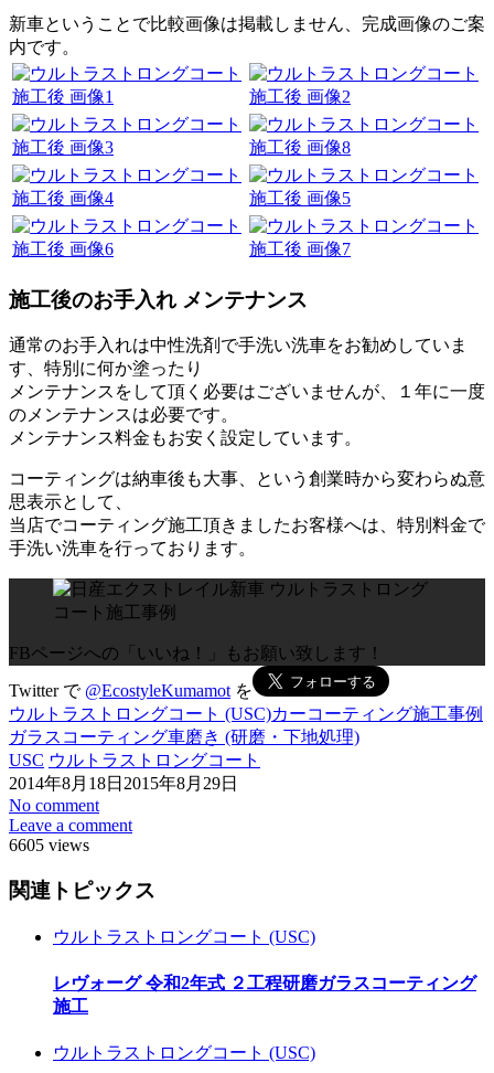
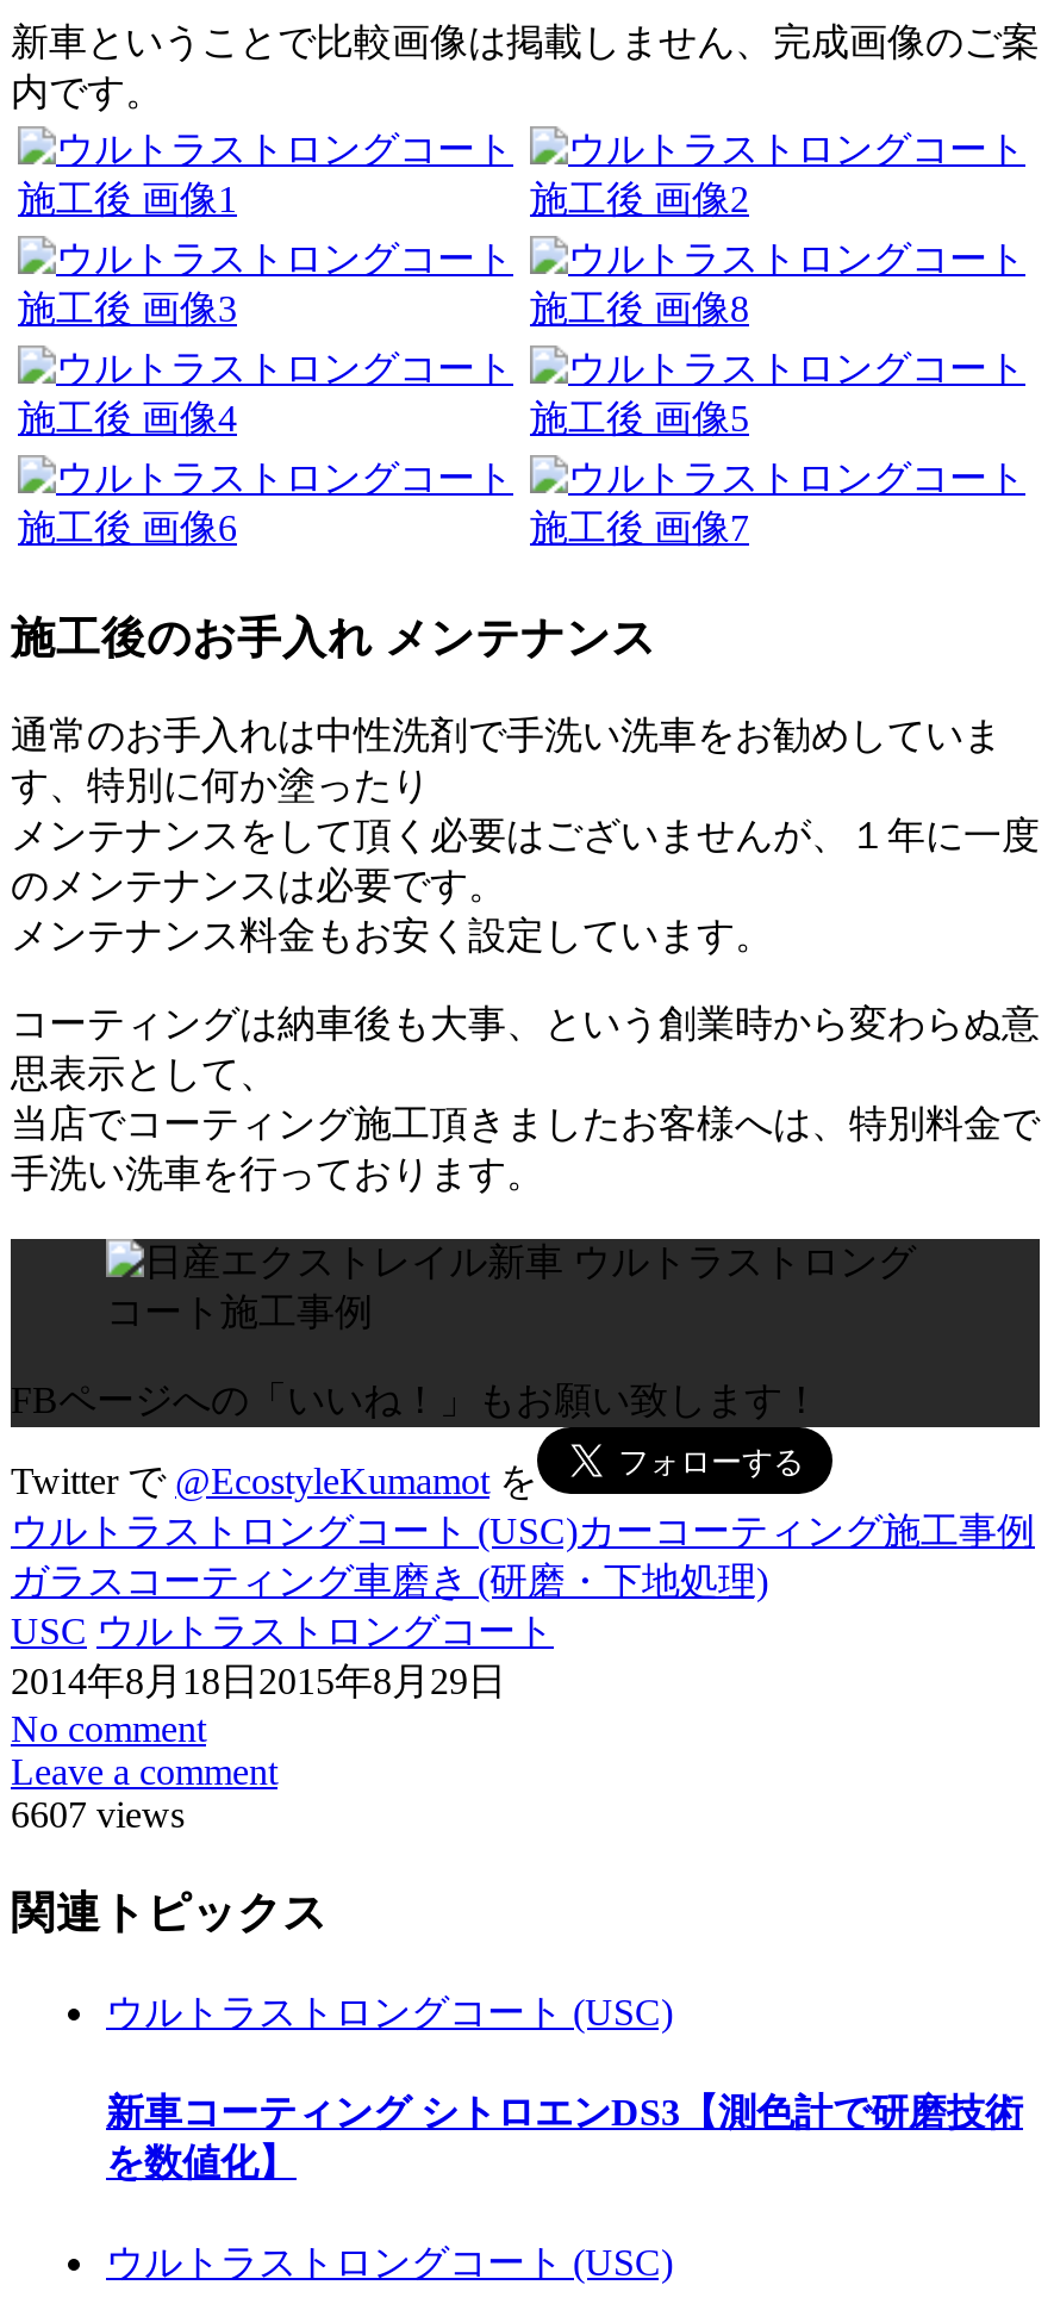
- 6605 views
+ 6607 views

- レヴォーグ 令和2年式 ２工程研磨ガラスコーティング
- 施工
+ 新車コーティング シトロエンDS3【測色計で研磨技術
+ を数値化】
